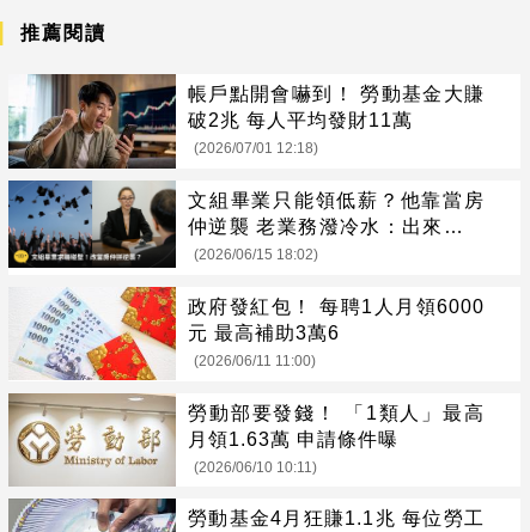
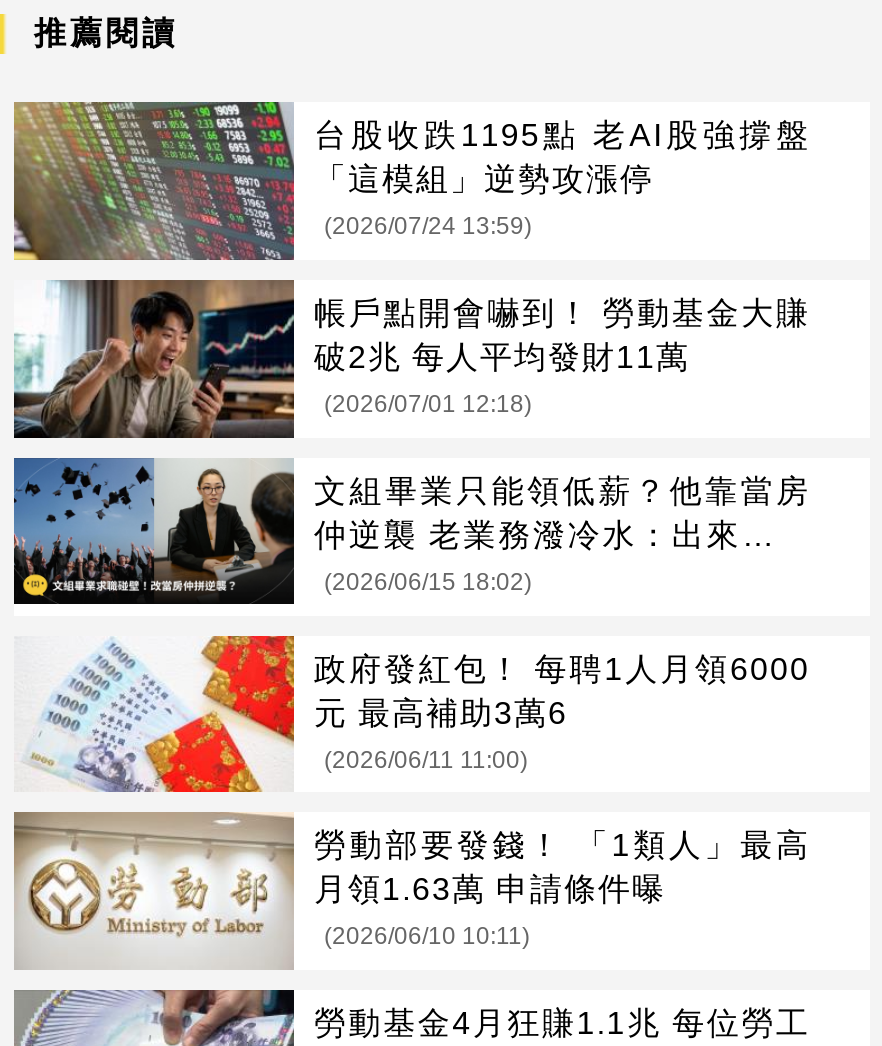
+ [image]
+ 台股收跌1195點 老AI股強撐盤
+ 「這模組」逆勢攻漲停
+ (2026/07/24 13:59)
